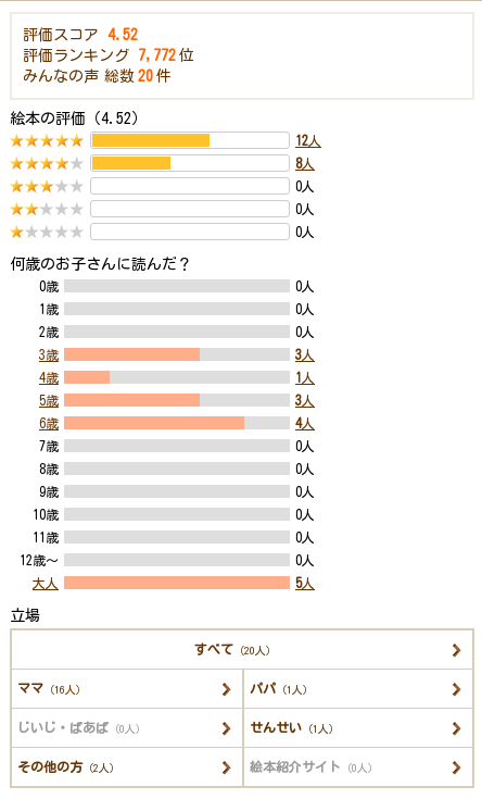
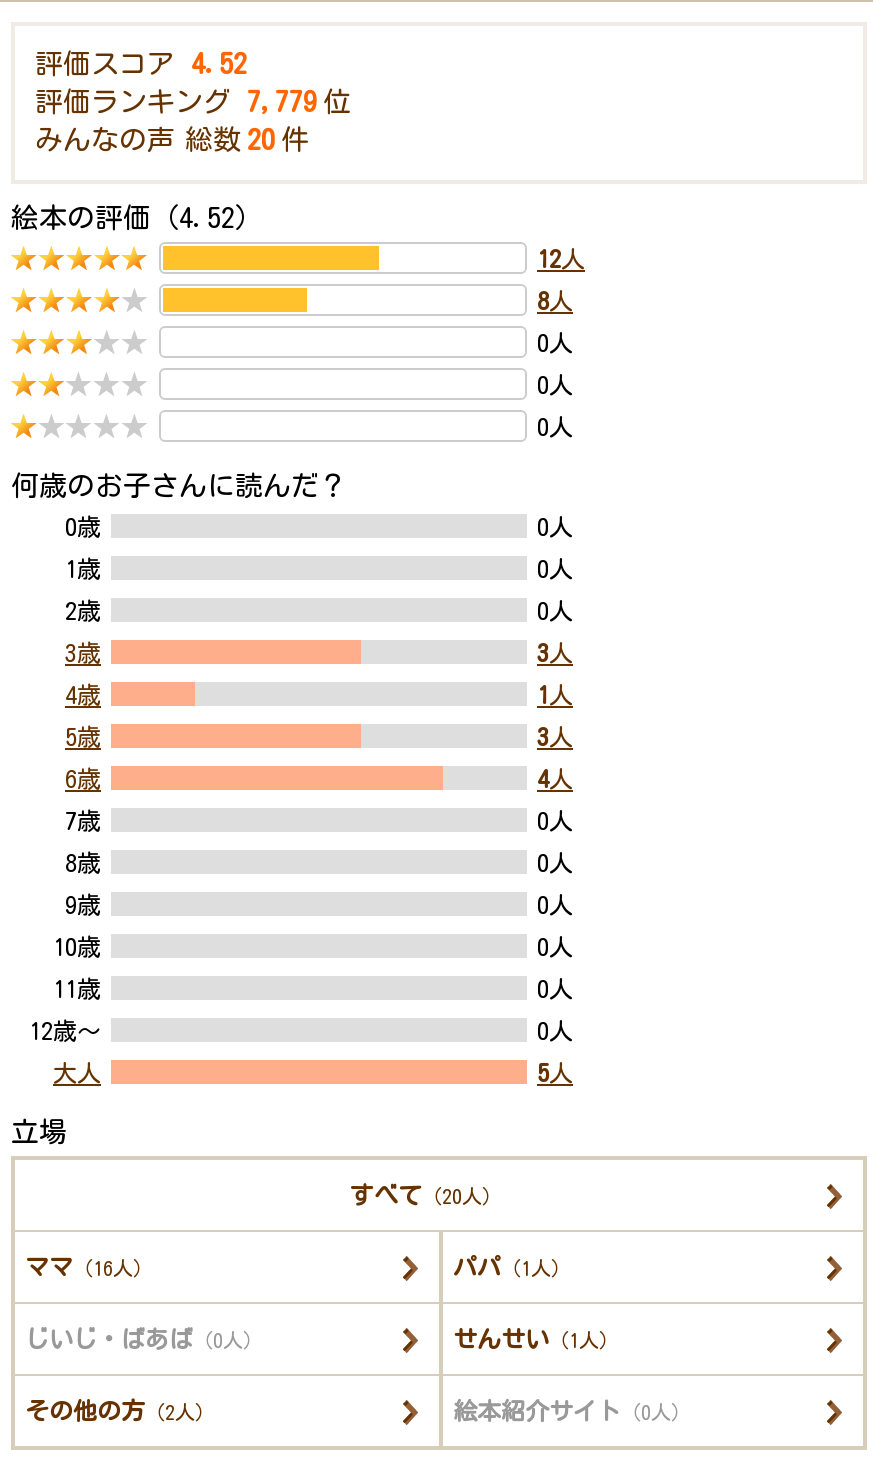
- 評価ランキング 7,772 位
+ 評価ランキング 7,779 位
